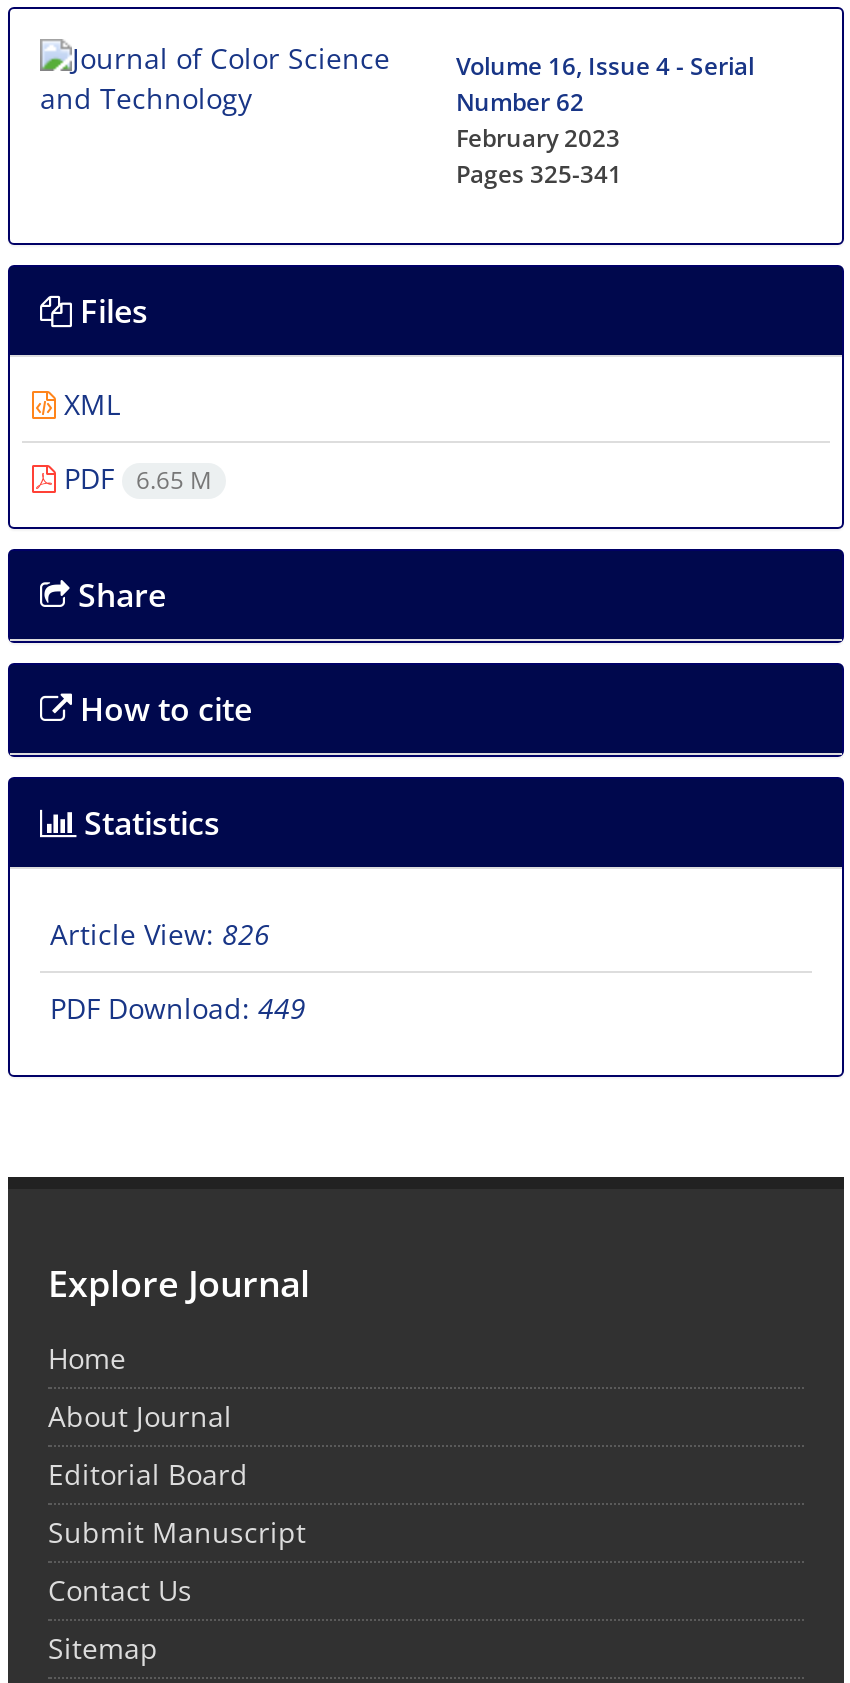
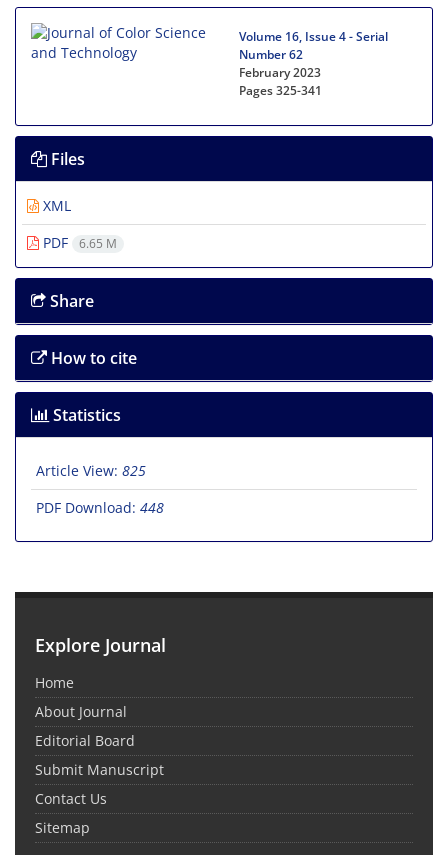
- Article View: 826
+ Article View: 825

- PDF Download: 449
+ PDF Download: 448
